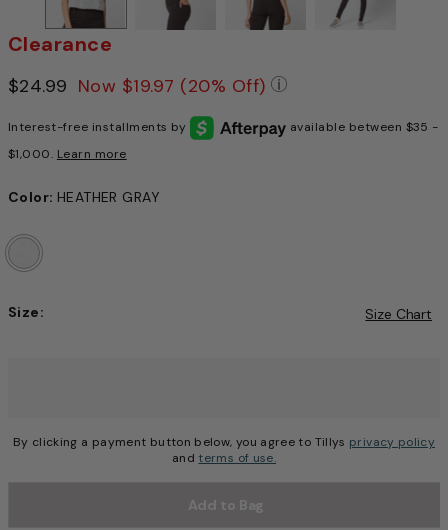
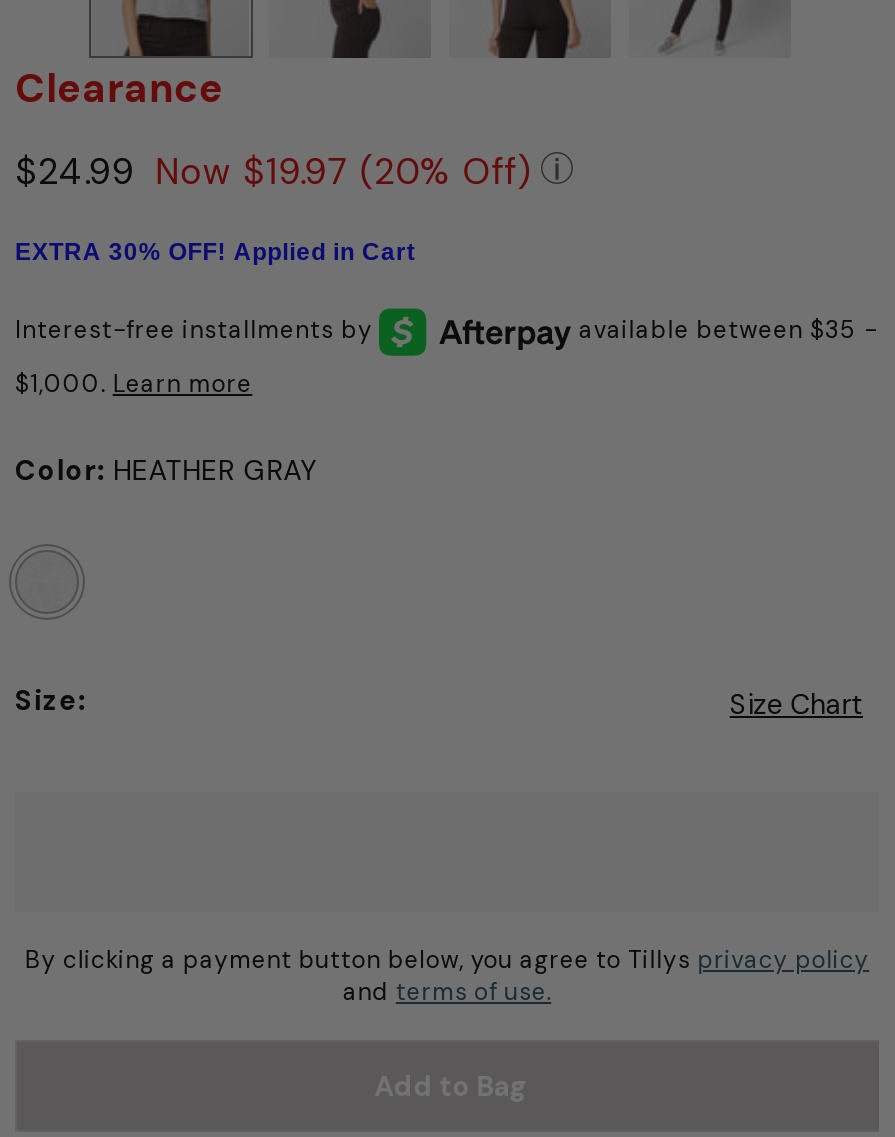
+ EXTRA 30% OFF! Applied in Cart
